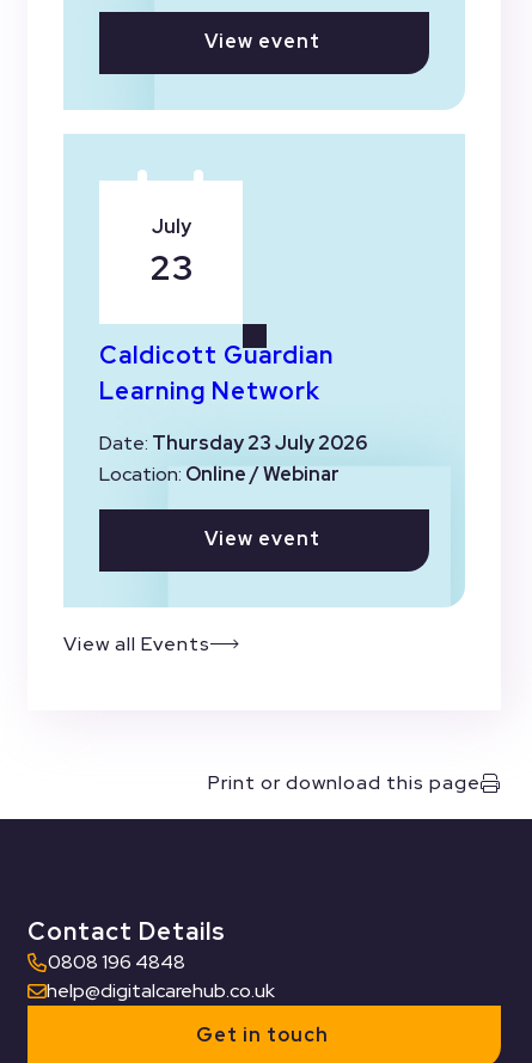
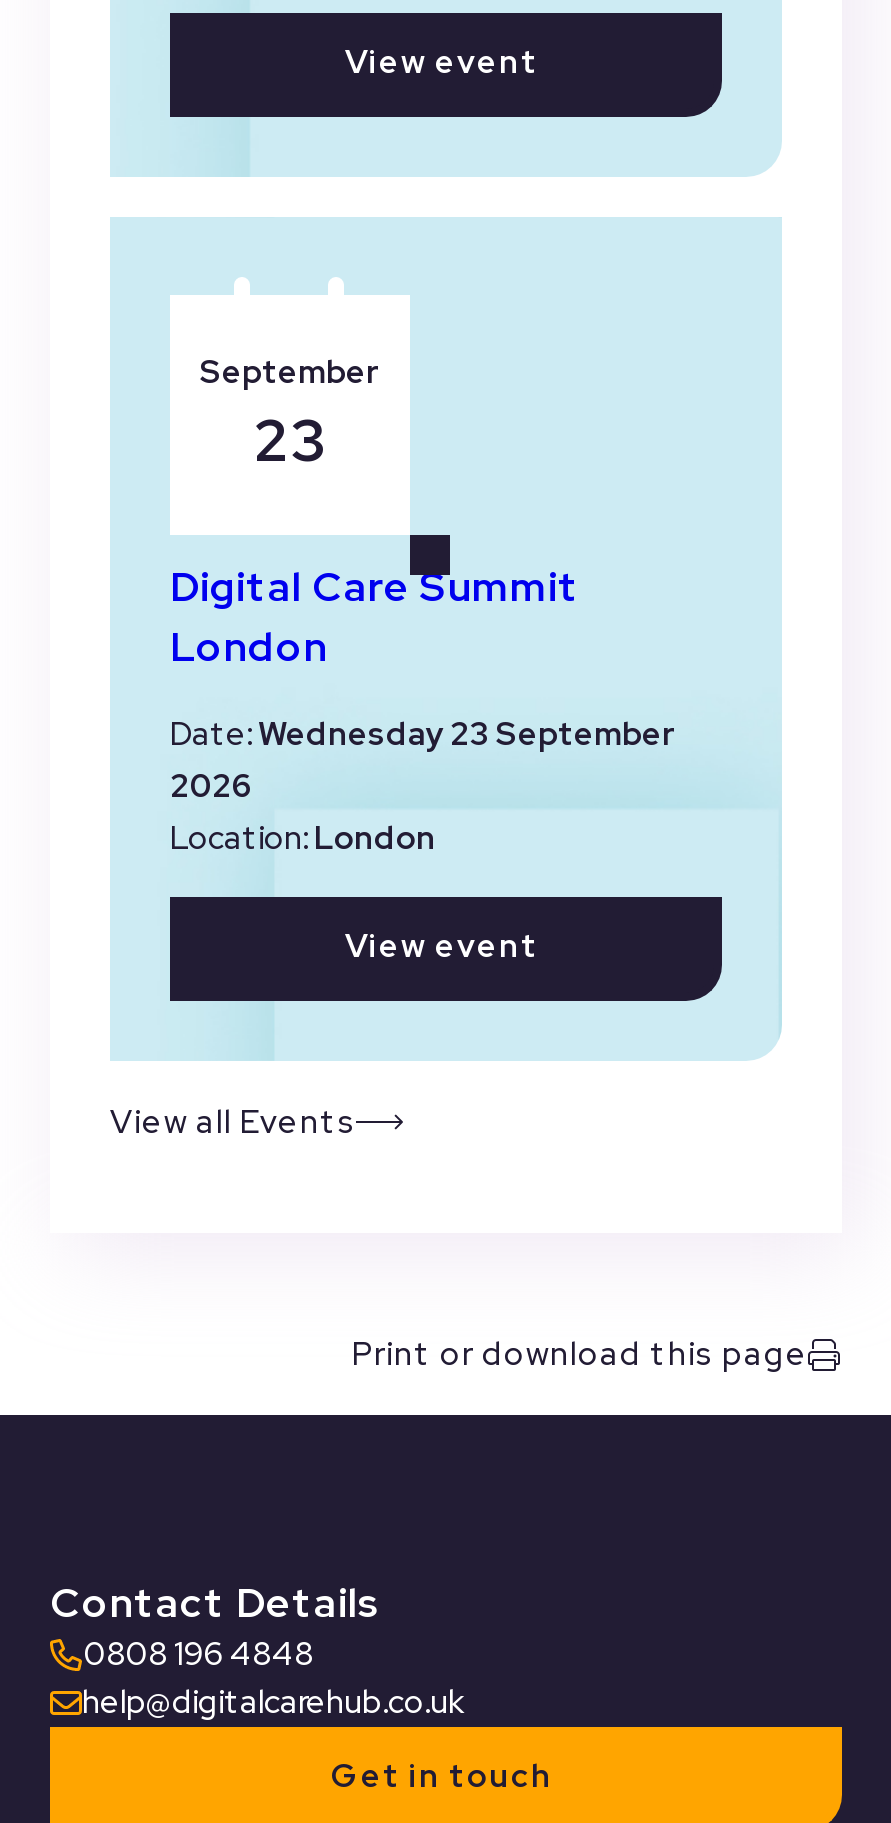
- July
+ September

- Caldicott Guardian
- Learning Network
+ Digital Care Summit
+ London

- Date: Thursday 23 July 2026
- Location: Online / Webinar
+ Date:Wednesday 23 September
+ 2026
+ Location: London
